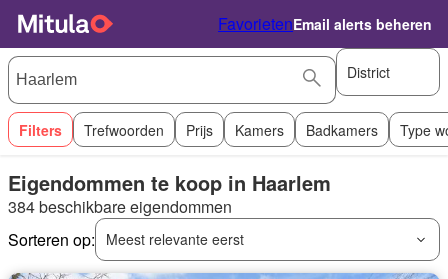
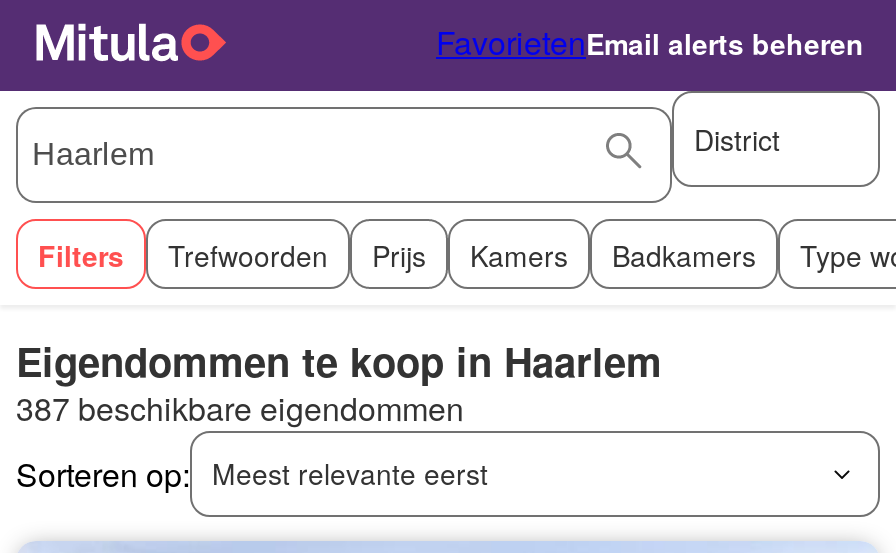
- 384 beschikbare eigendommen
+ 387 beschikbare eigendommen
